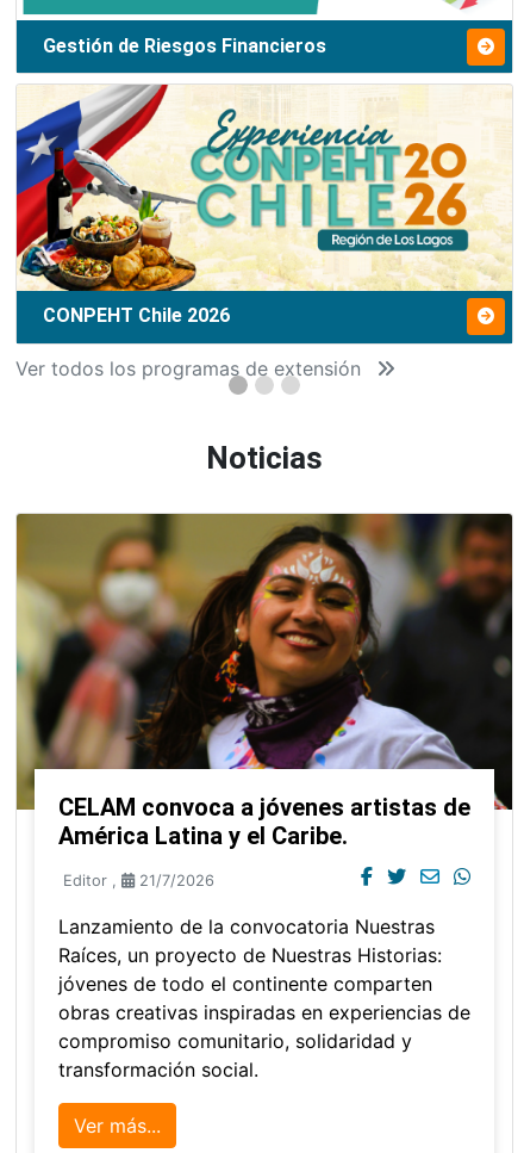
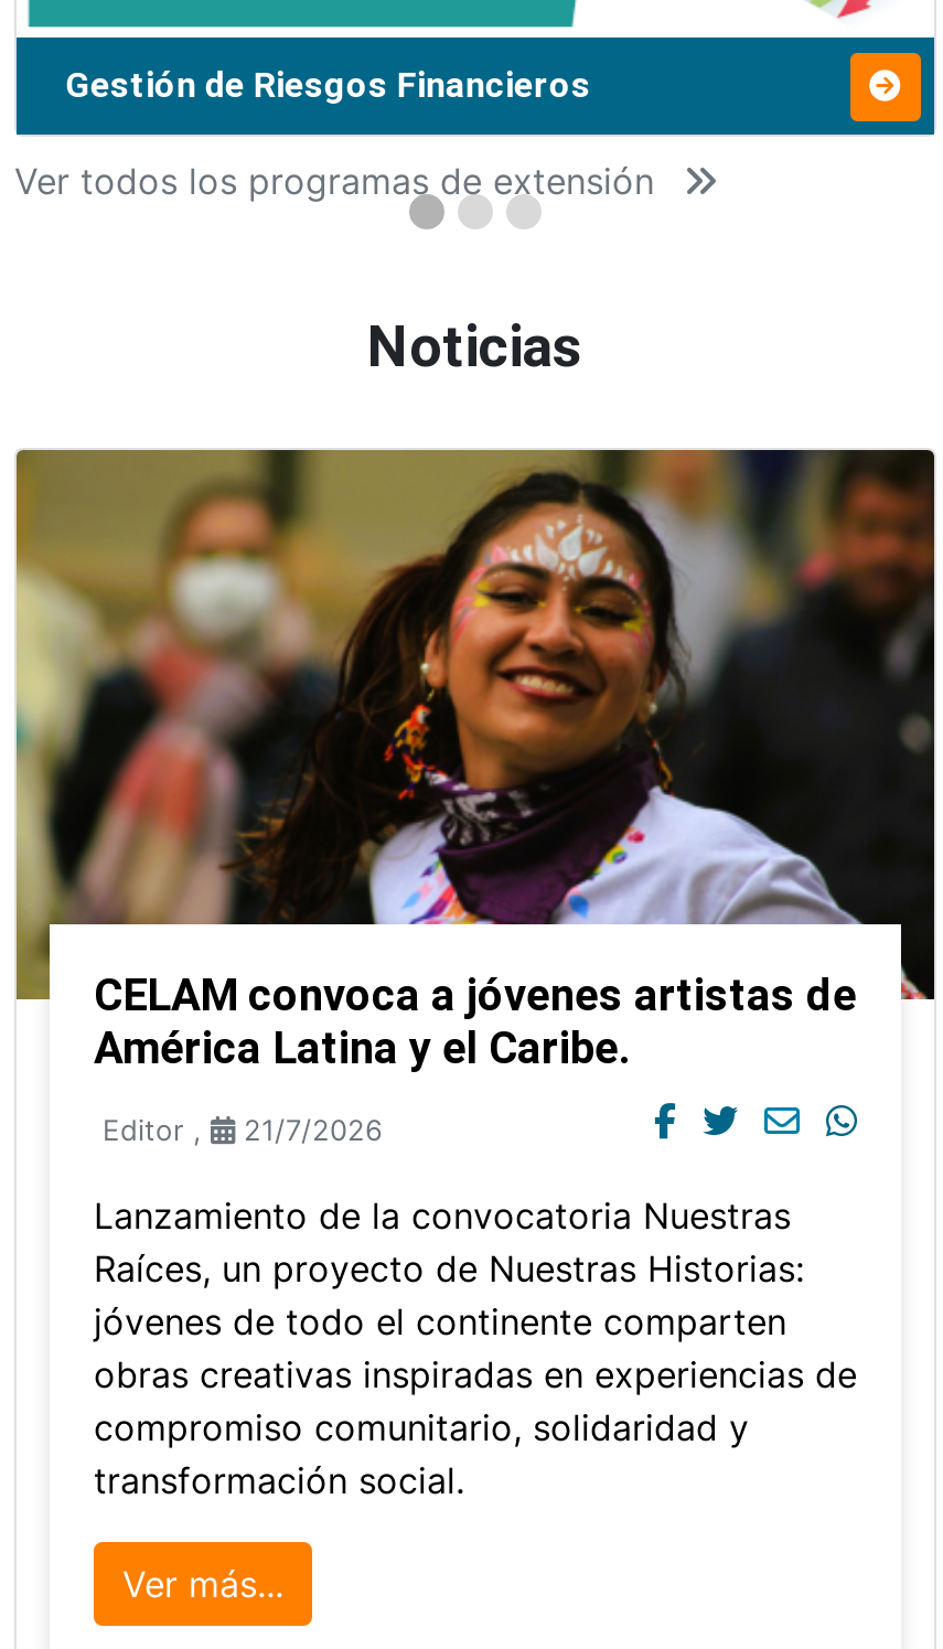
- [image]
- CONPEHT Chile 2026
